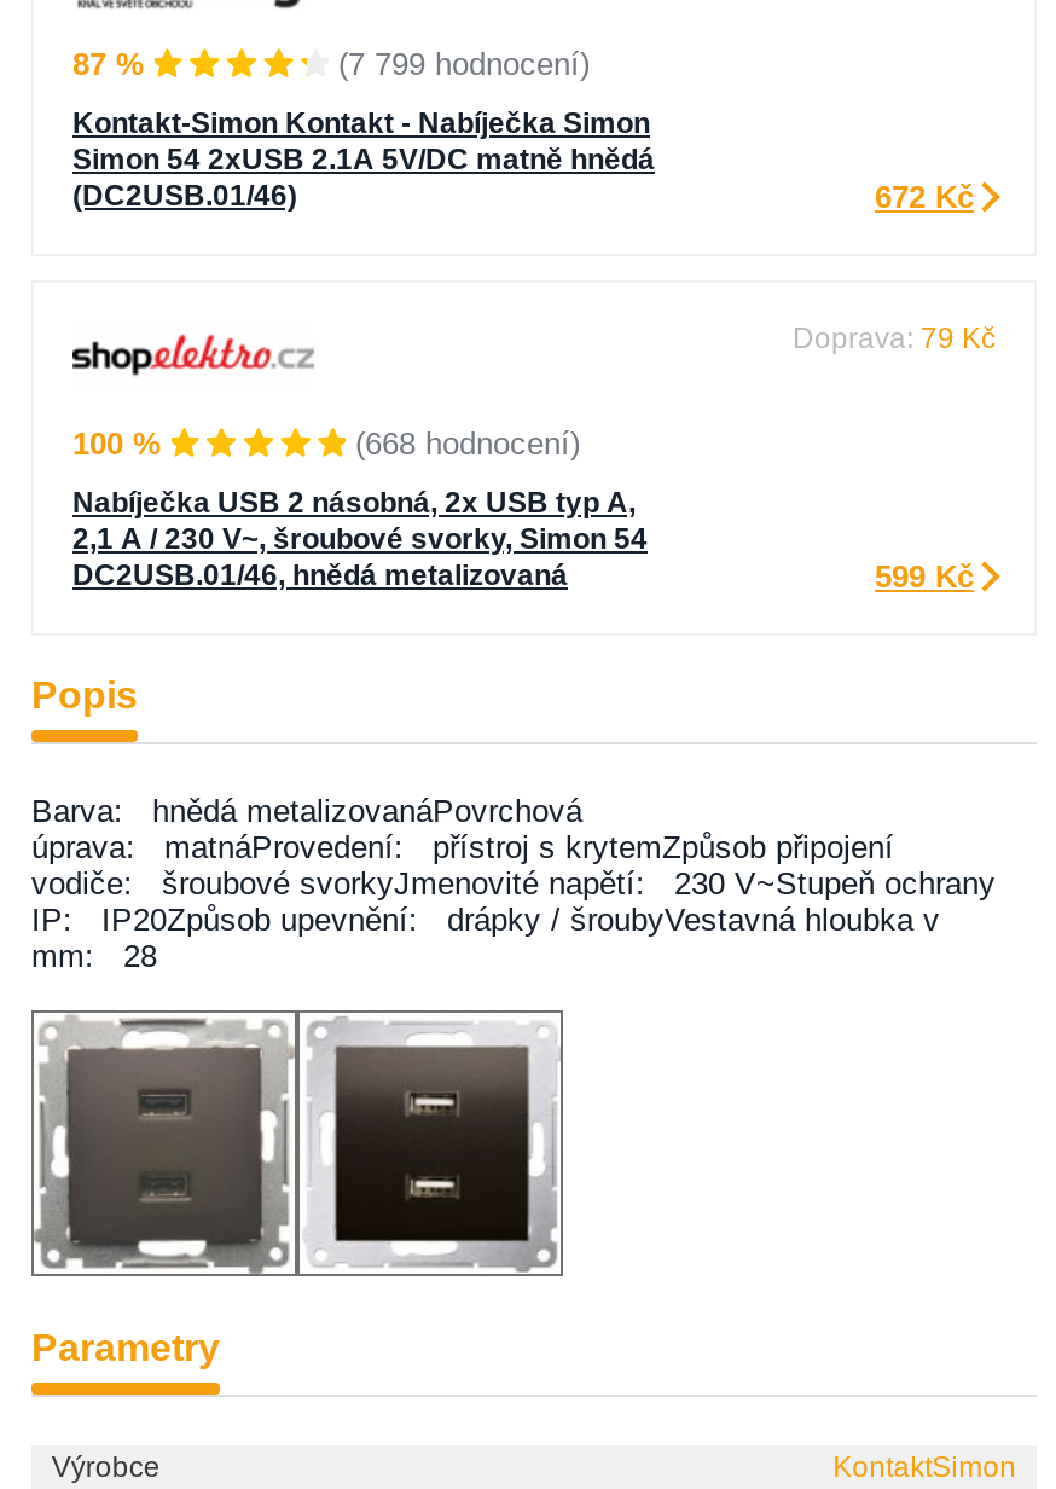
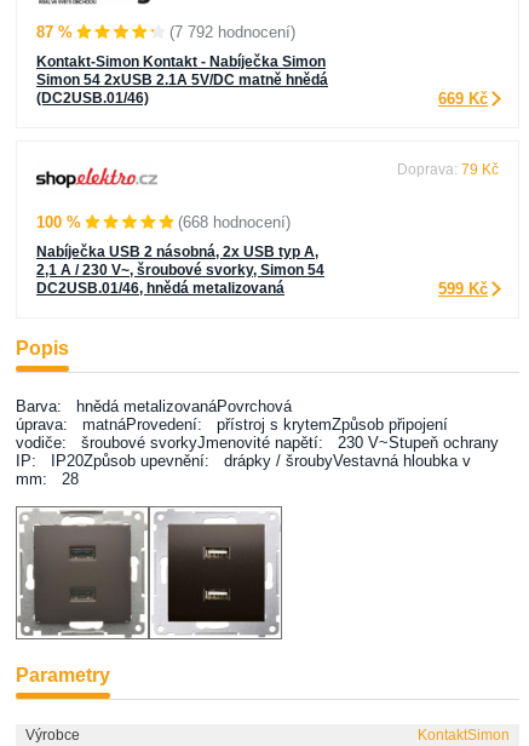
- (7 799 hodnocení)
+ (7 792 hodnocení)

- 672 Kč
+ 669 Kč
